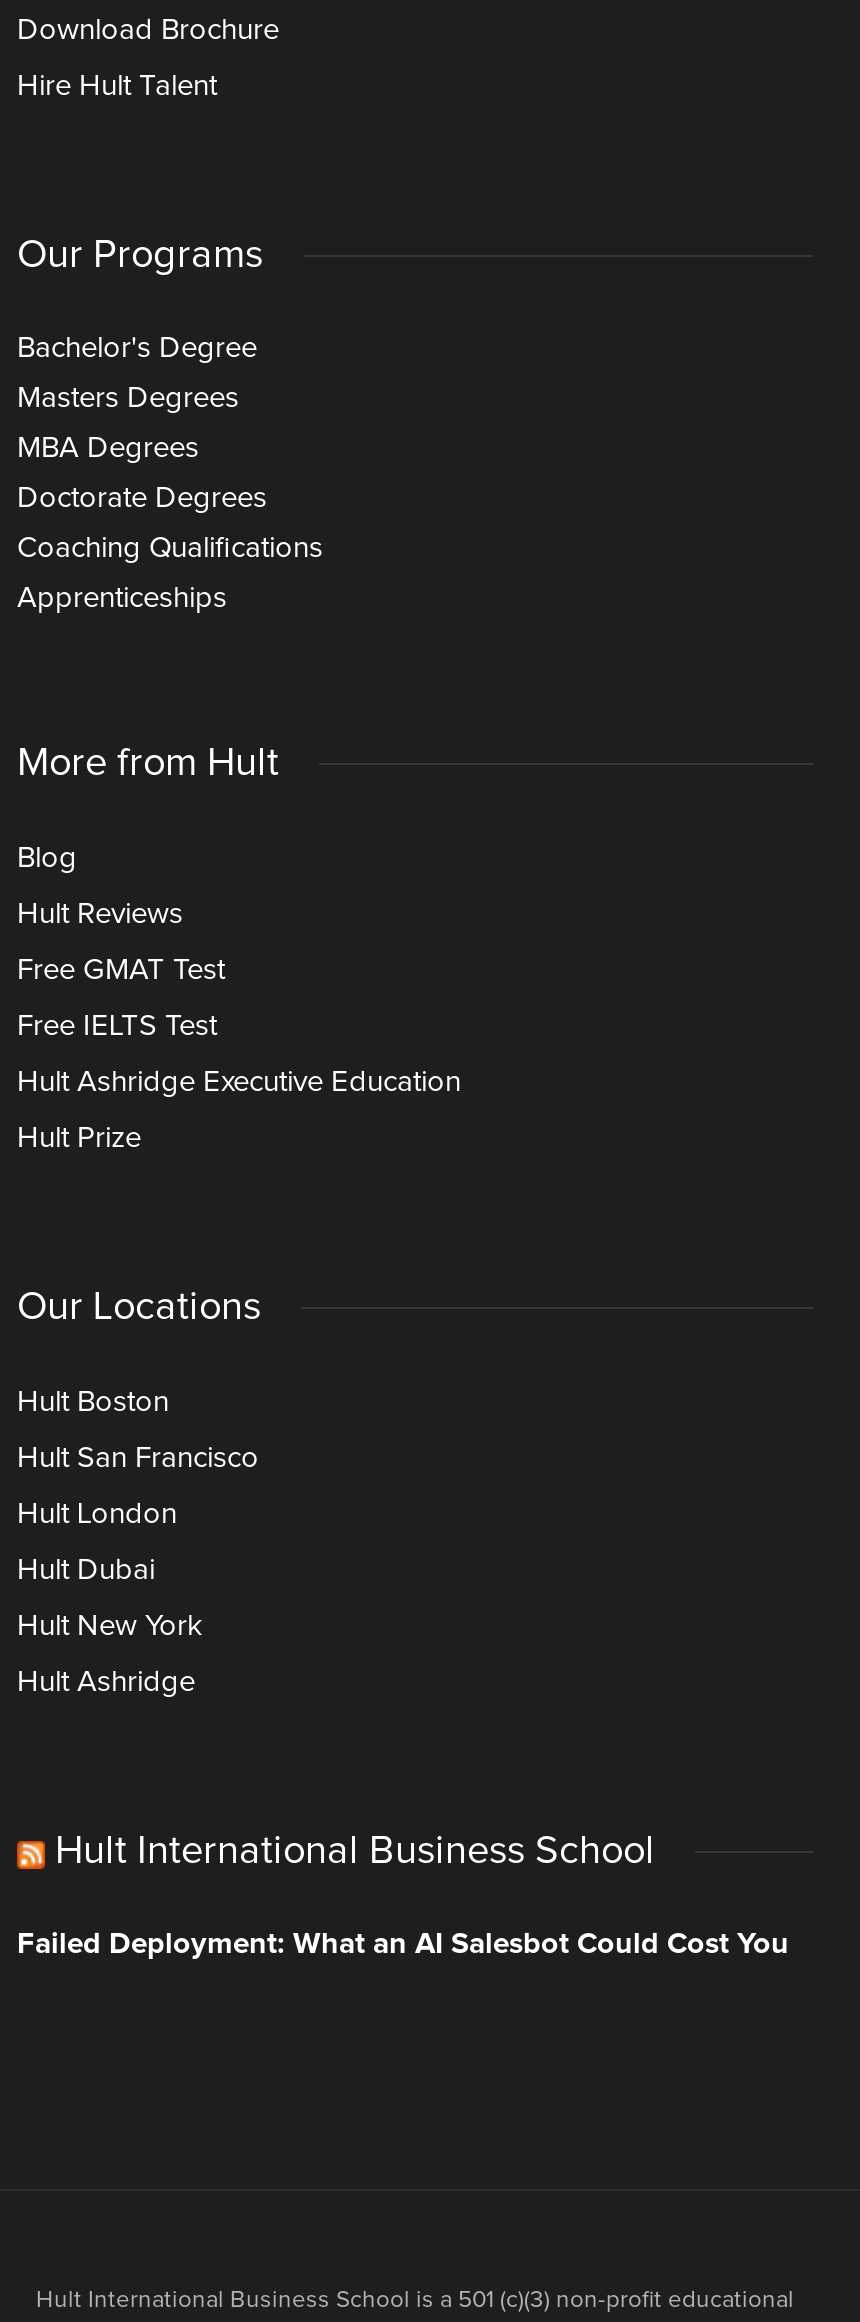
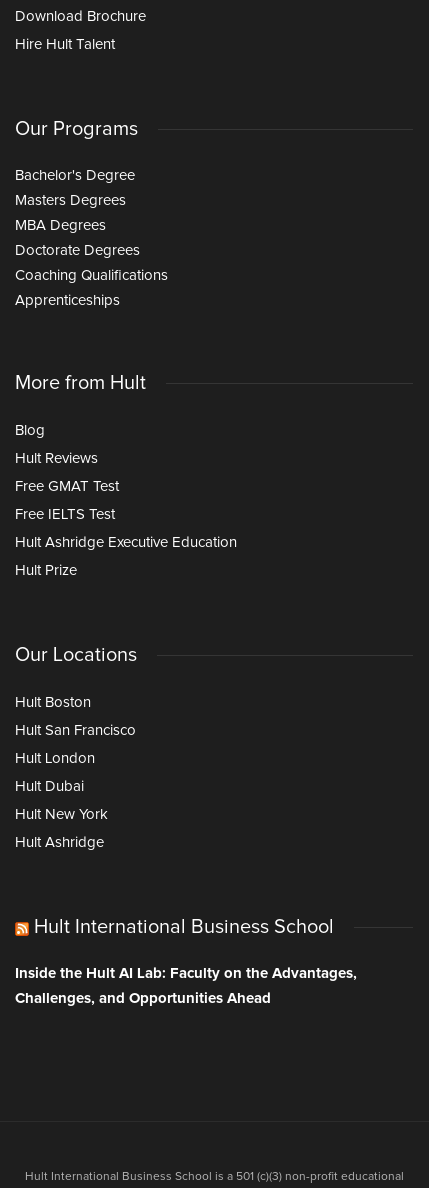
- Failed Deployment: What an AI Salesbot Could Cost You
+ Inside the Hult AI Lab: Faculty on the Advantages,
+ Challenges, and Opportunities Ahead
